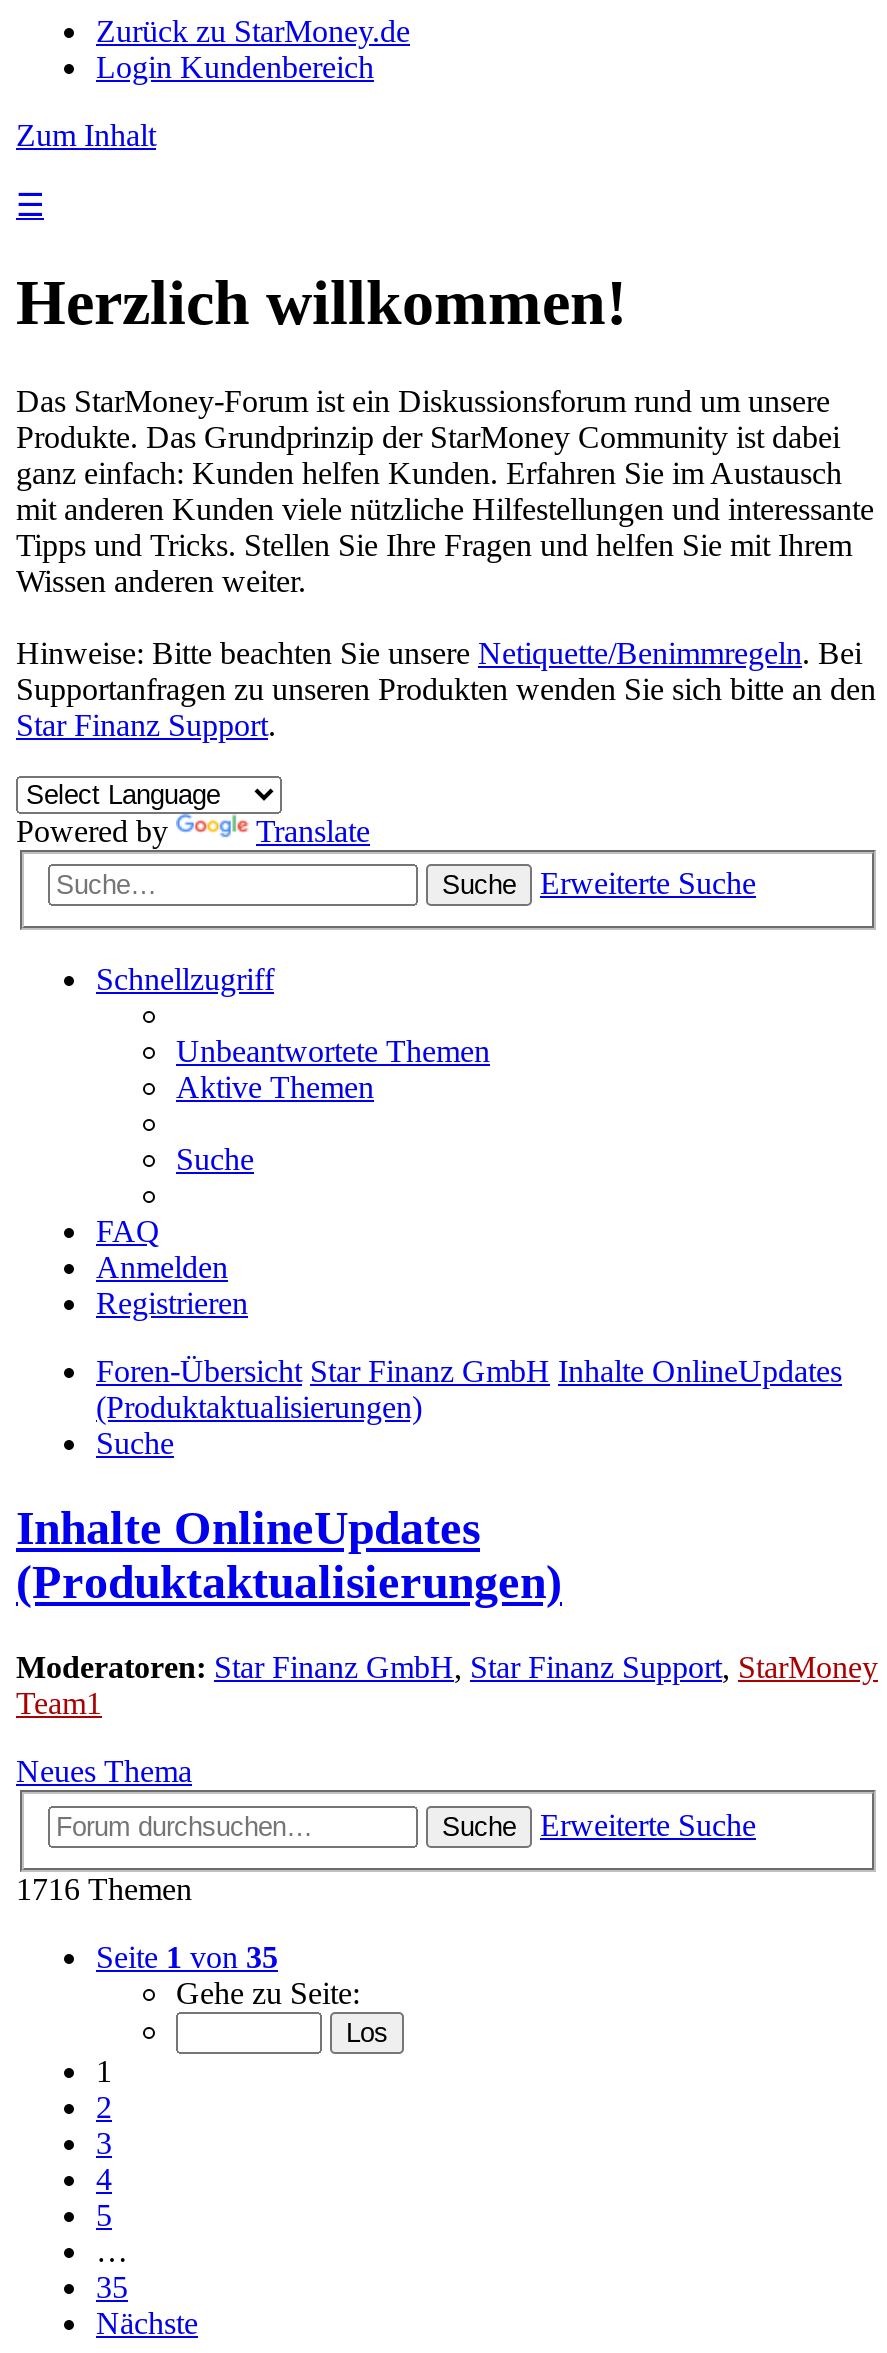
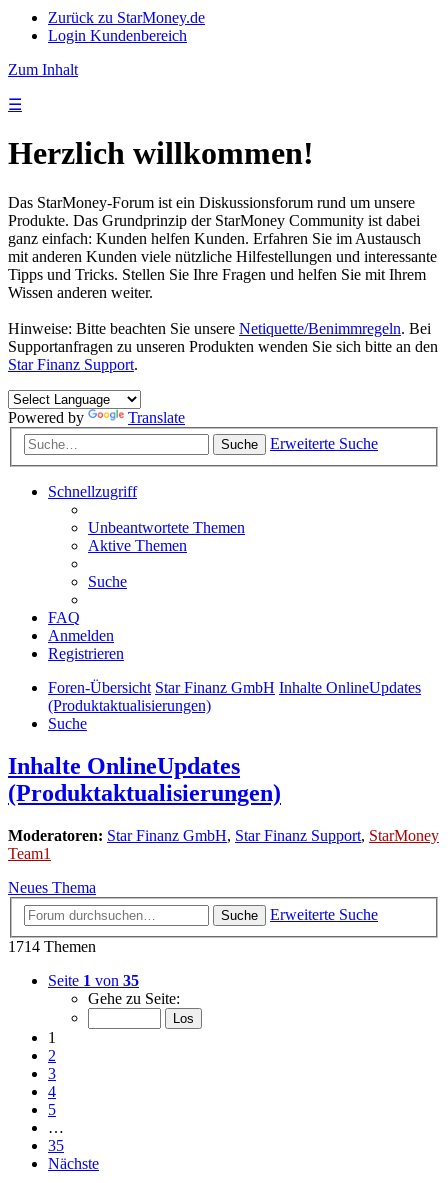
- 1716 Themen
+ 1714 Themen
